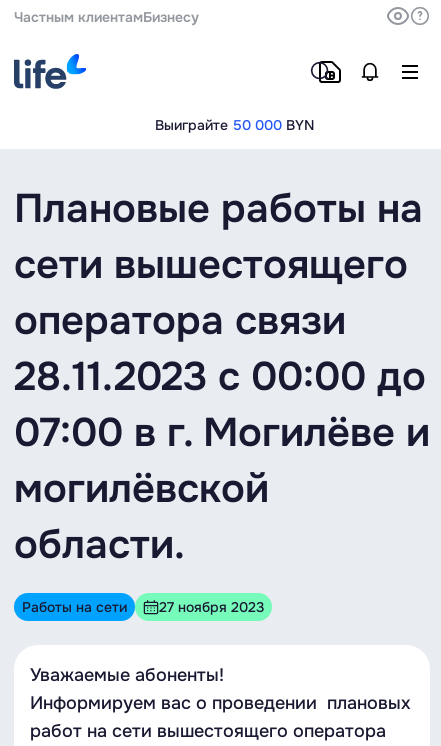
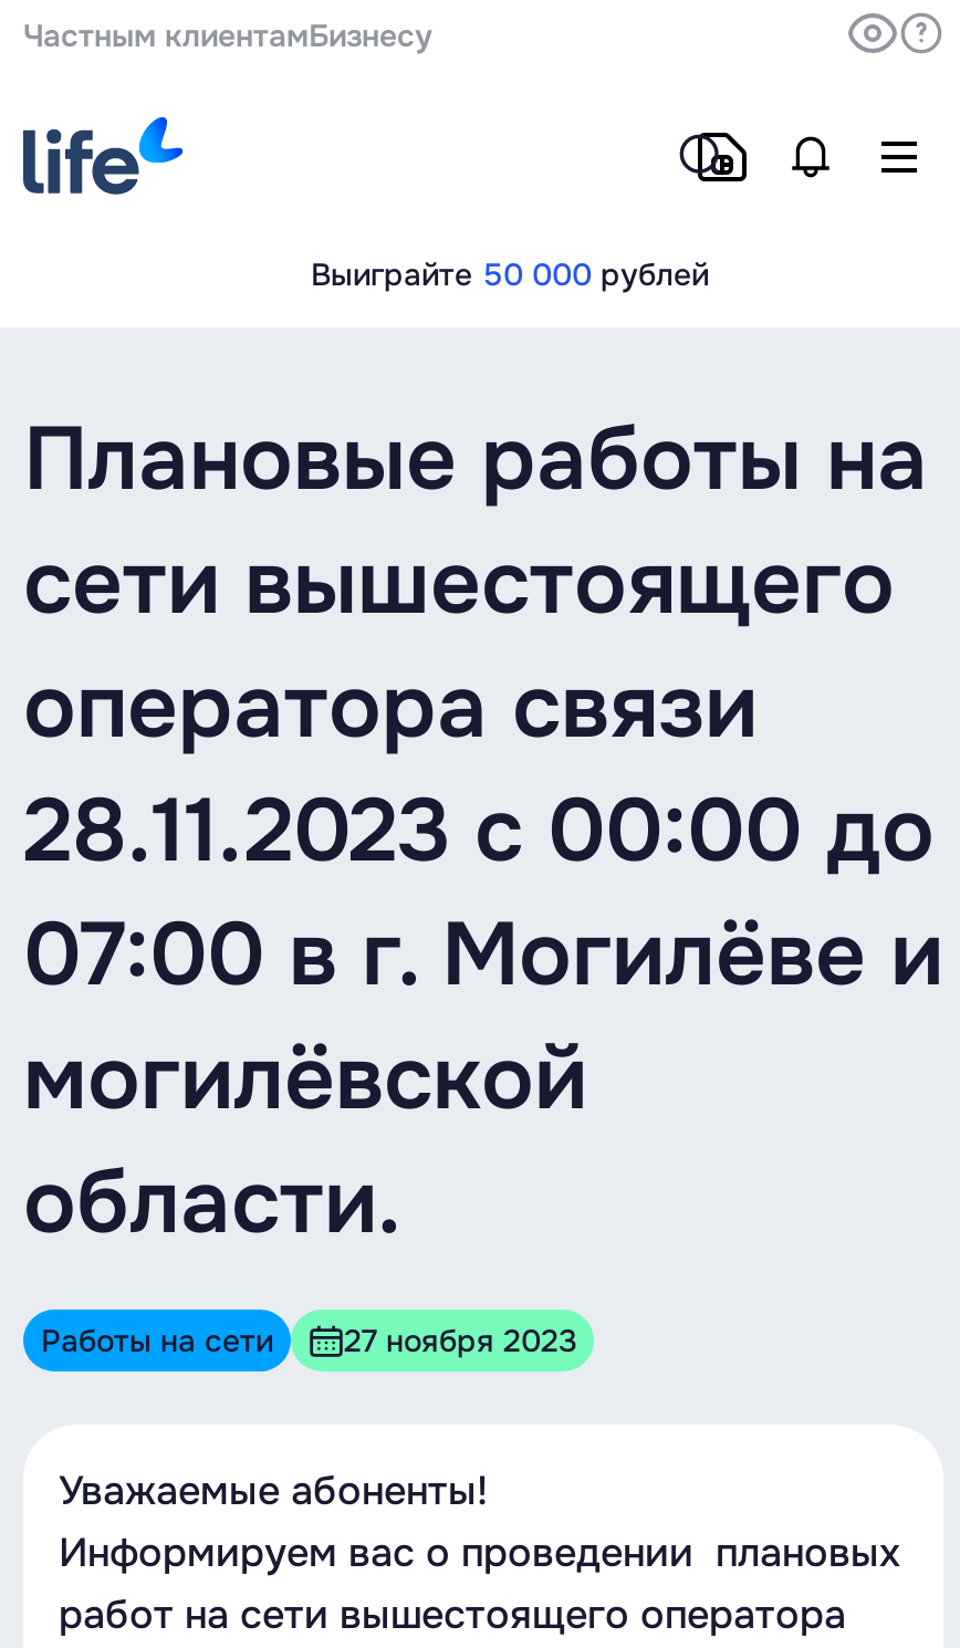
- Выиграйте 50 000 BYN
+ Выиграйте 50 000 рублей
